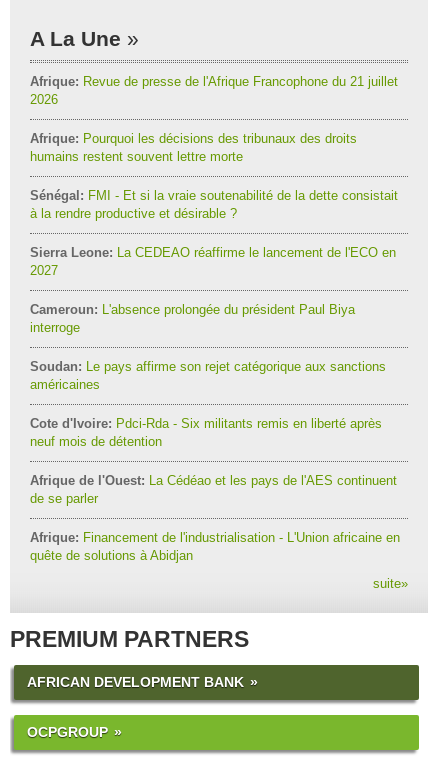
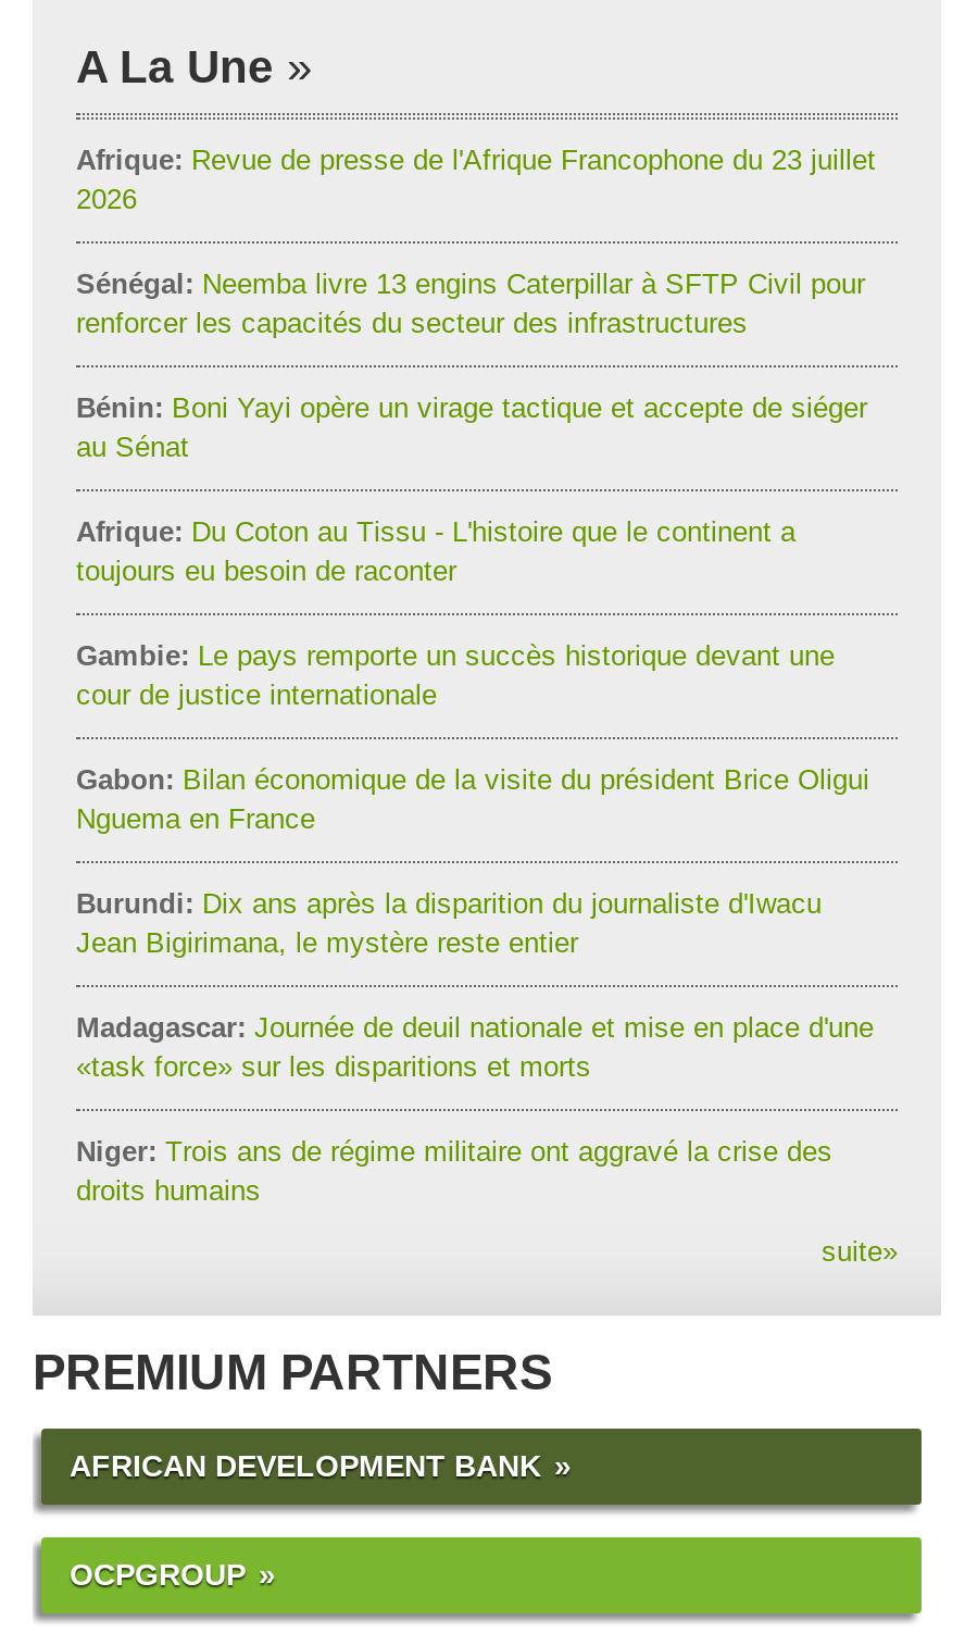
- Afrique: Revue de presse de l'Afrique Francophone du 21 juillet
+ Afrique: Revue de presse de l'Afrique Francophone du 23 juillet

- Afrique: Pourquoi les décisions des tribunaux des droits
- humains restent souvent lettre morte
+ Sénégal: Neemba livre 13 engins Caterpillar à SFTP Civil pour
+ renforcer les capacités du secteur des infrastructures

- Sénégal: FMI - Et si la vraie soutenabilité de la dette consistait
- à la rendre productive et désirable ?
+ Bénin: Boni Yayi opère un virage tactique et accepte de siéger
+ au Sénat

- Sierra Leone: La CEDEAO réaffirme le lancement de l'ECO en
- 2027
+ Afrique: Du Coton au Tissu - L'histoire que le continent a
+ toujours eu besoin de raconter

- Cameroun: L'absence prolongée du président Paul Biya
- interroge
+ Gambie: Le pays remporte un succès historique devant une
+ cour de justice internationale

- Soudan: Le pays affirme son rejet catégorique aux sanctions
- américaines
+ Gabon: Bilan économique de la visite du président Brice Oligui
+ Nguema en France

- Cote d'Ivoire: Pdci-Rda - Six militants remis en liberté après
- neuf mois de détention
+ Burundi: Dix ans après la disparition du journaliste d'Iwacu
+ Jean Bigirimana, le mystère reste entier

- Afrique de l'Ouest: La Cédéao et les pays de l'AES continuent
- de se parler
+ Madagascar: Journée de deuil nationale et mise en place d'une
+ «task force» sur les disparitions et morts

- Afrique: Financement de l'industrialisation - L'Union africaine en
- quête de solutions à Abidjan
+ Niger: Trois ans de régime militaire ont aggravé la crise des
+ droits humains
